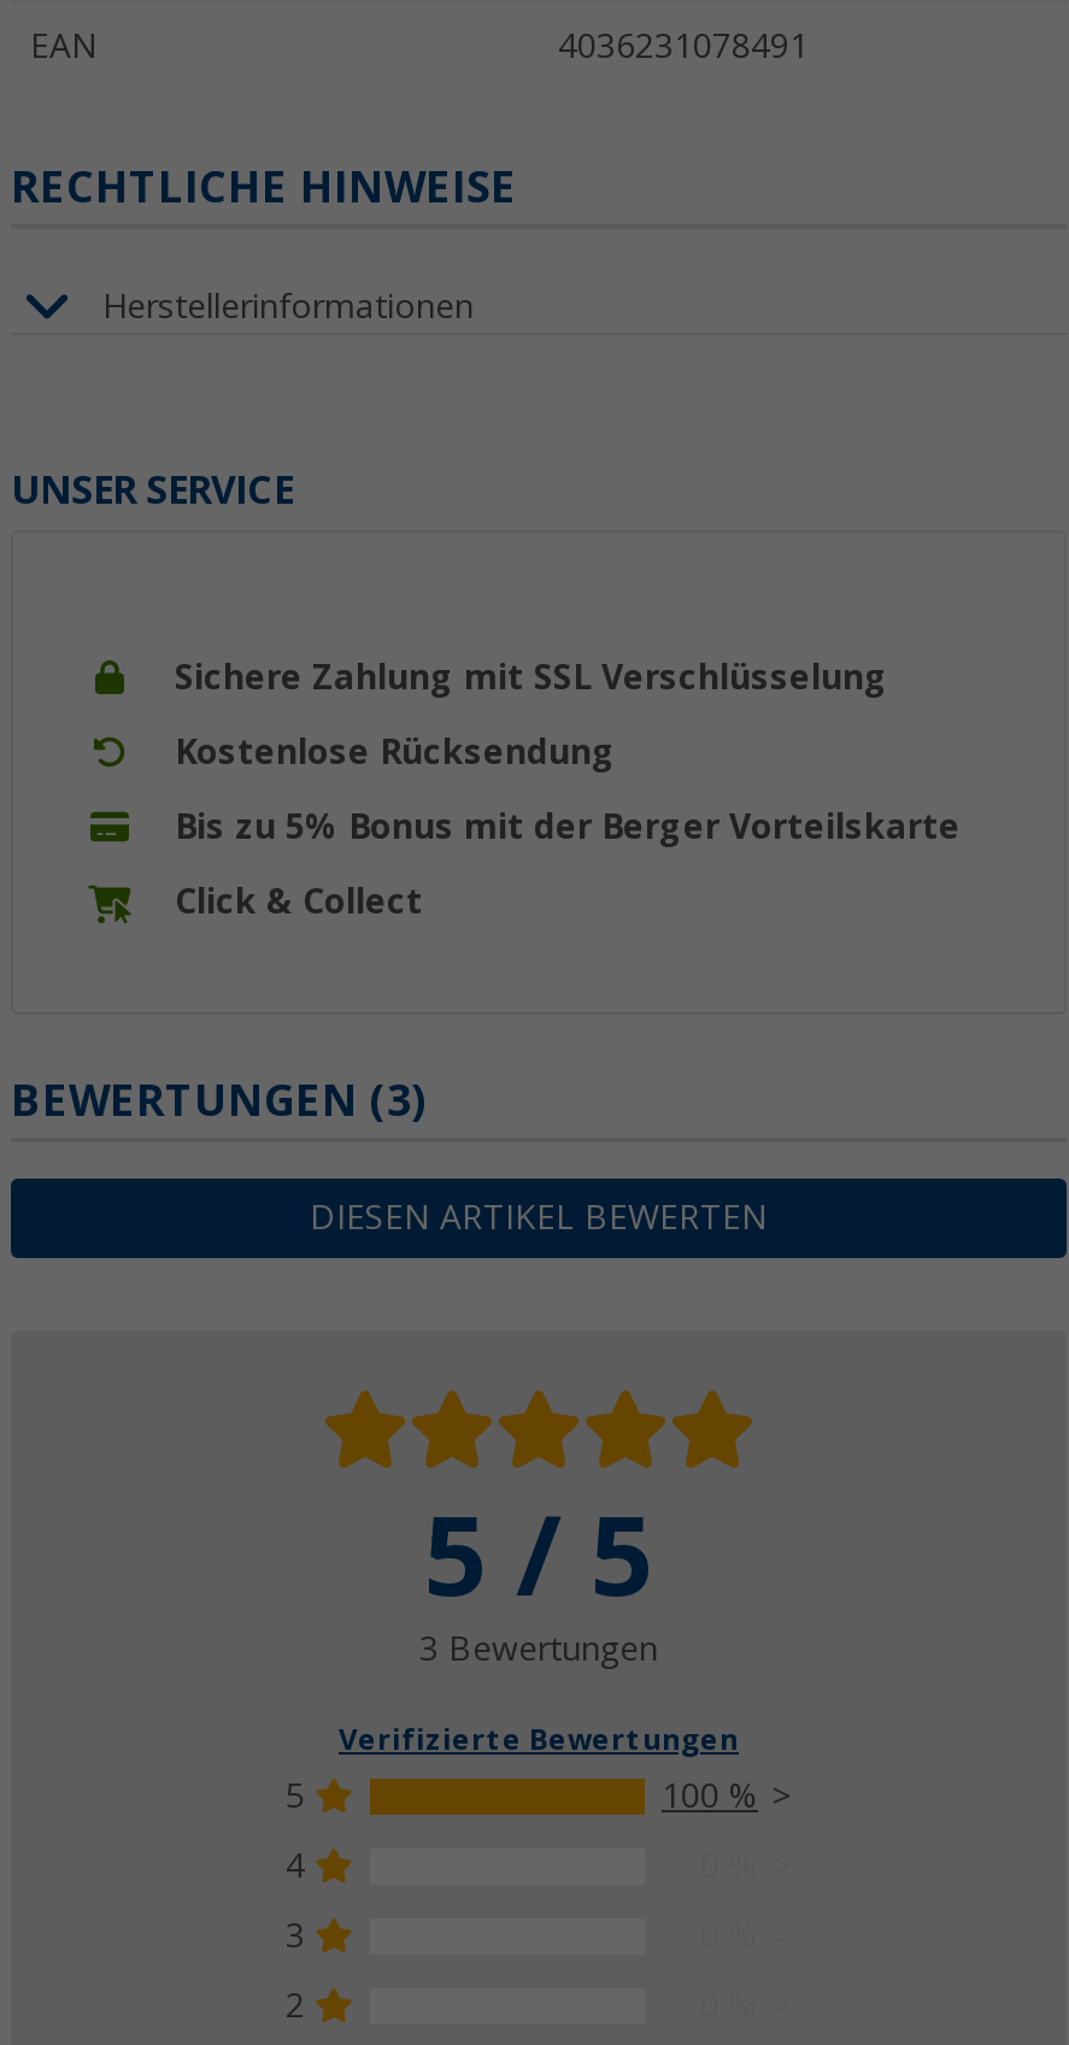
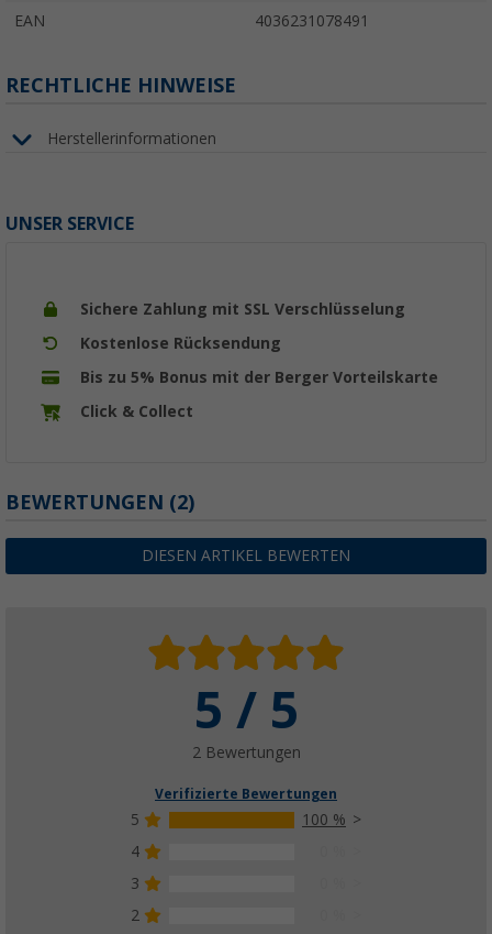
- BEWERTUNGEN (3)
+ BEWERTUNGEN (2)

- 3 Bewertungen
+ 2 Bewertungen
